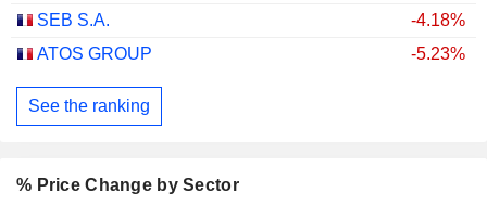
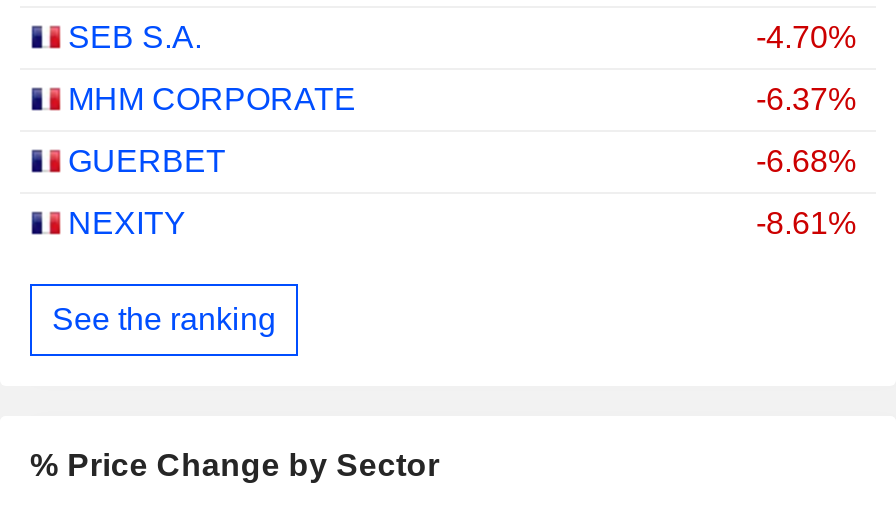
- -4.18%
- ATOS GROUP
- -5.23%
+ -4.70%
+ MHM CORPORATE
+ -6.37%
+ GUERBET
+ -6.68%
+ NEXITY
+ -8.61%
